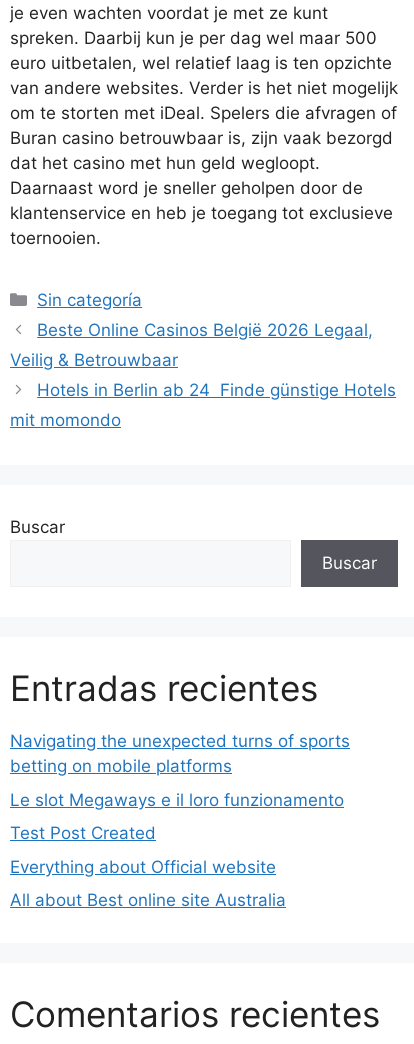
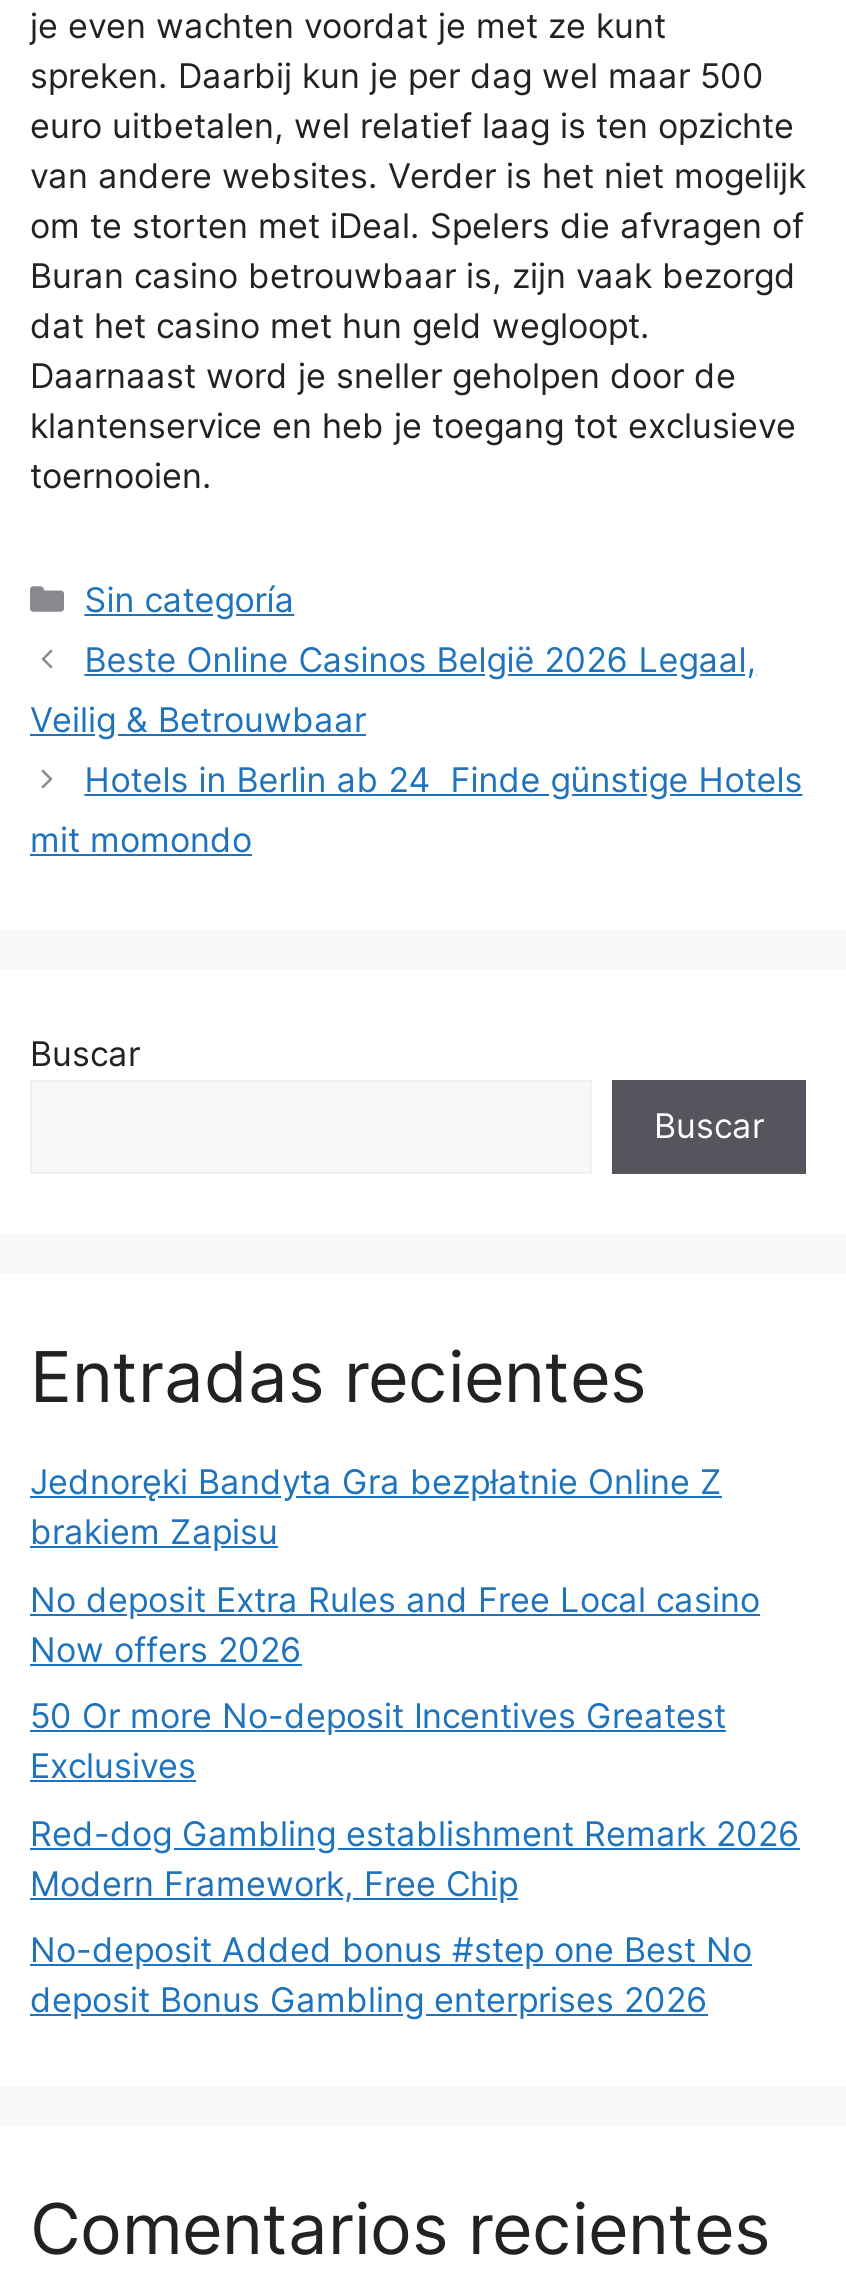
- Navigating the unexpected turns of sports
- betting on mobile platforms
+ Jednoręki Bandyta Gra bezpłatnie Online Z
+ brakiem Zapisu

- Le slot Megaways e il loro funzionamento
+ No deposit Extra Rules and Free Local casino
+ Now offers 2026

- Test Post Created
+ 50 Or more No-deposit Incentives Greatest
+ Exclusives

- Everything about Official website
+ Red-dog Gambling establishment Remark 2026
+ Modern Framework, Free Chip

- All about Best online site Australia
+ No-deposit Added bonus #step one Best No
+ deposit Bonus Gambling enterprises 2026
